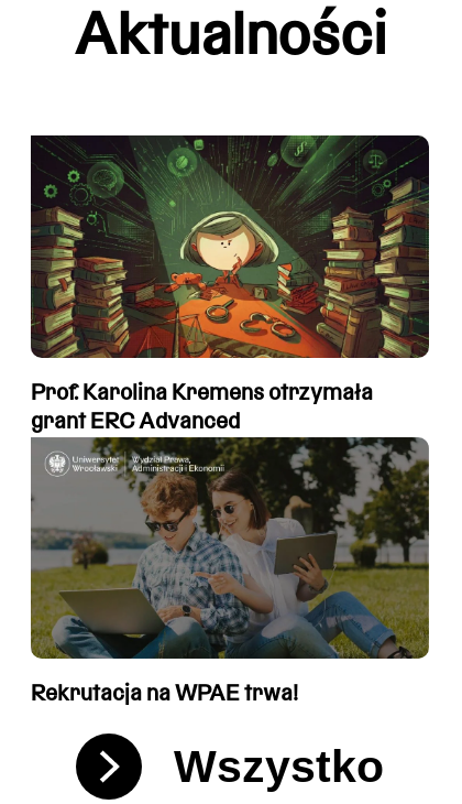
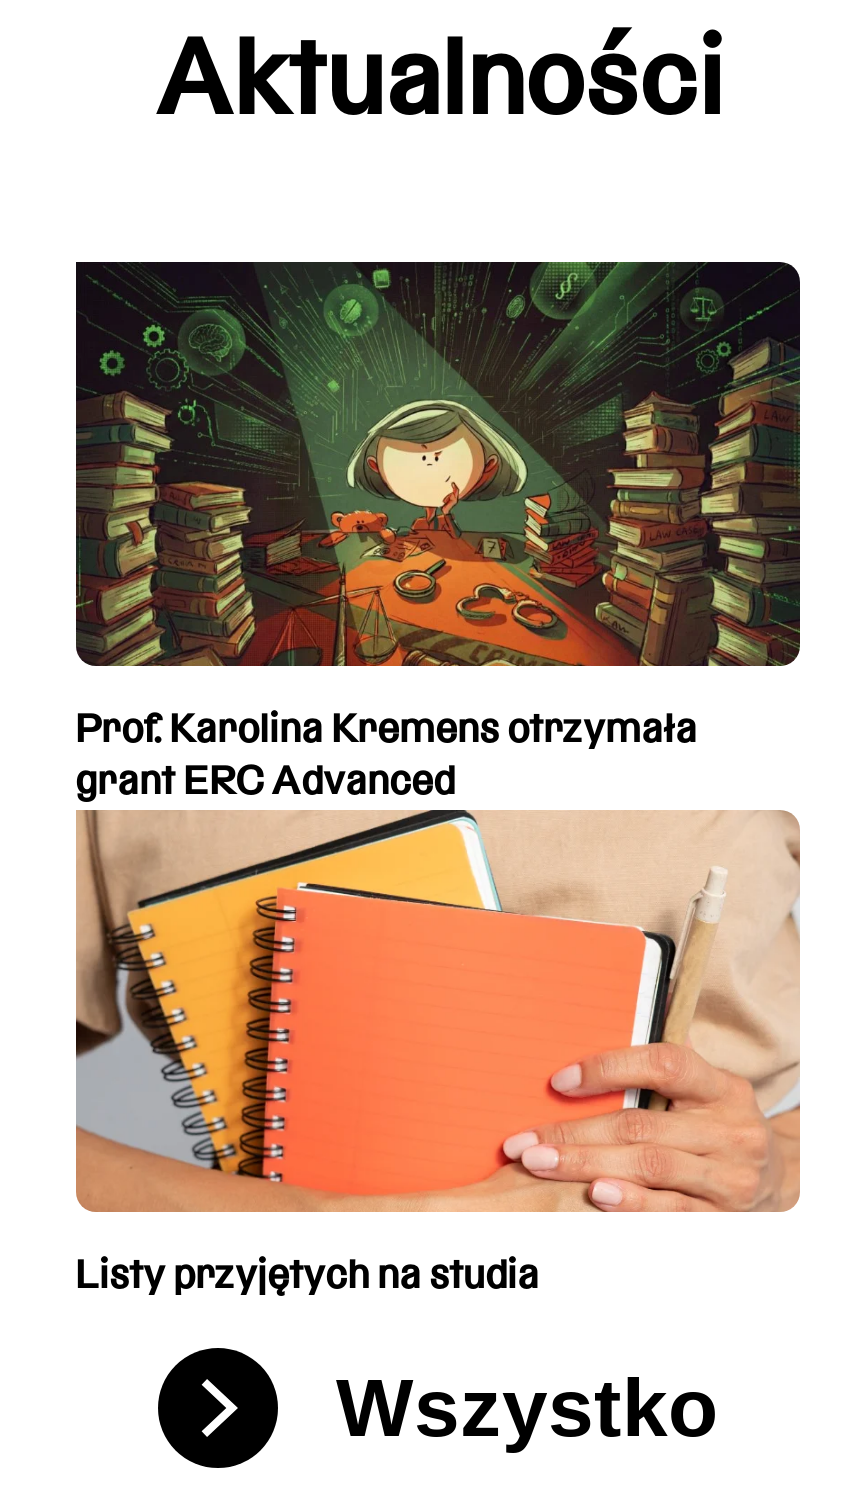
- [image]
- Rekrutacja na WPAE trwa!
+ [image]
+ Listy przyjętych na studia
